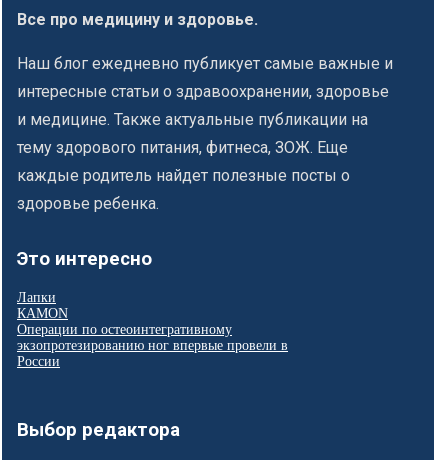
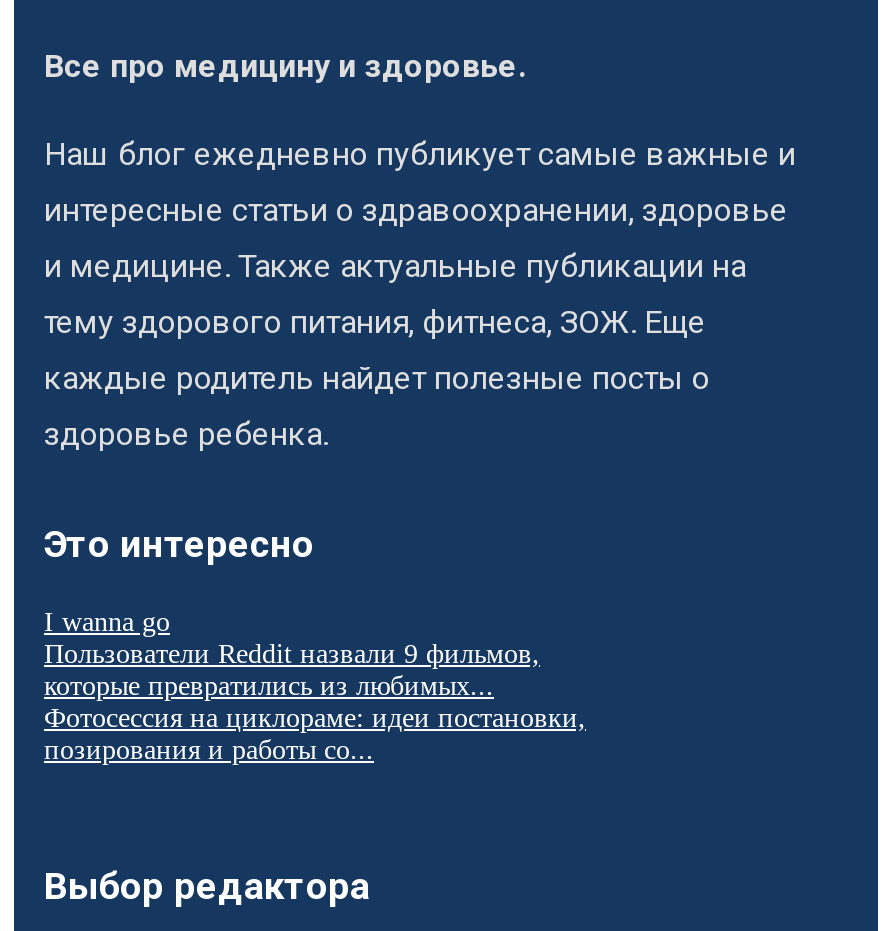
- Лапки
- КAMON
- Операции по остеоинтегративному
- экзопротезированию ног впервые провели в
- России
+ I wanna go
+ Пользователи Reddit назвали 9 фильмов,
+ которые превратились из любимых...
+ Фотосессия на циклораме: идеи постановки,
+ позирования и работы со...
